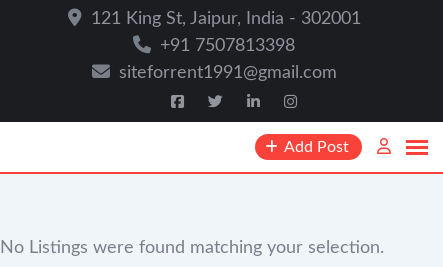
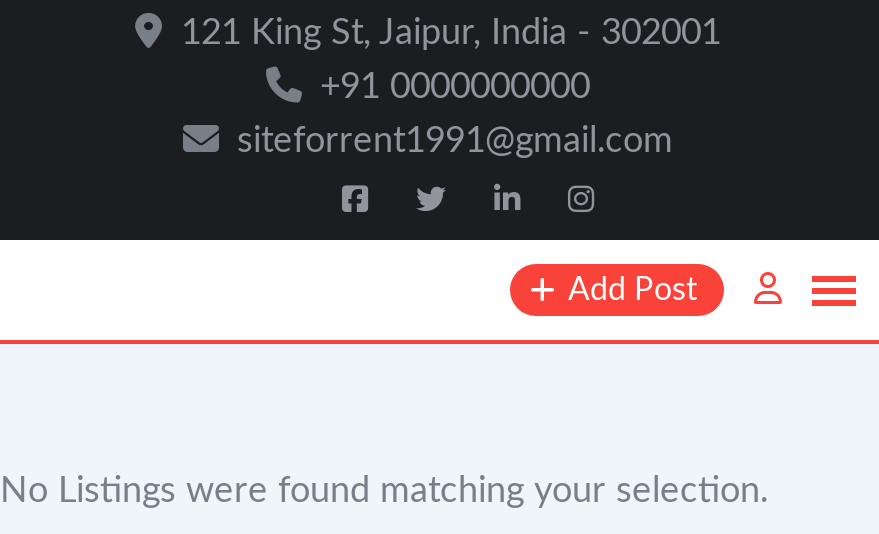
- +91 7507813398
+ +91 0000000000
